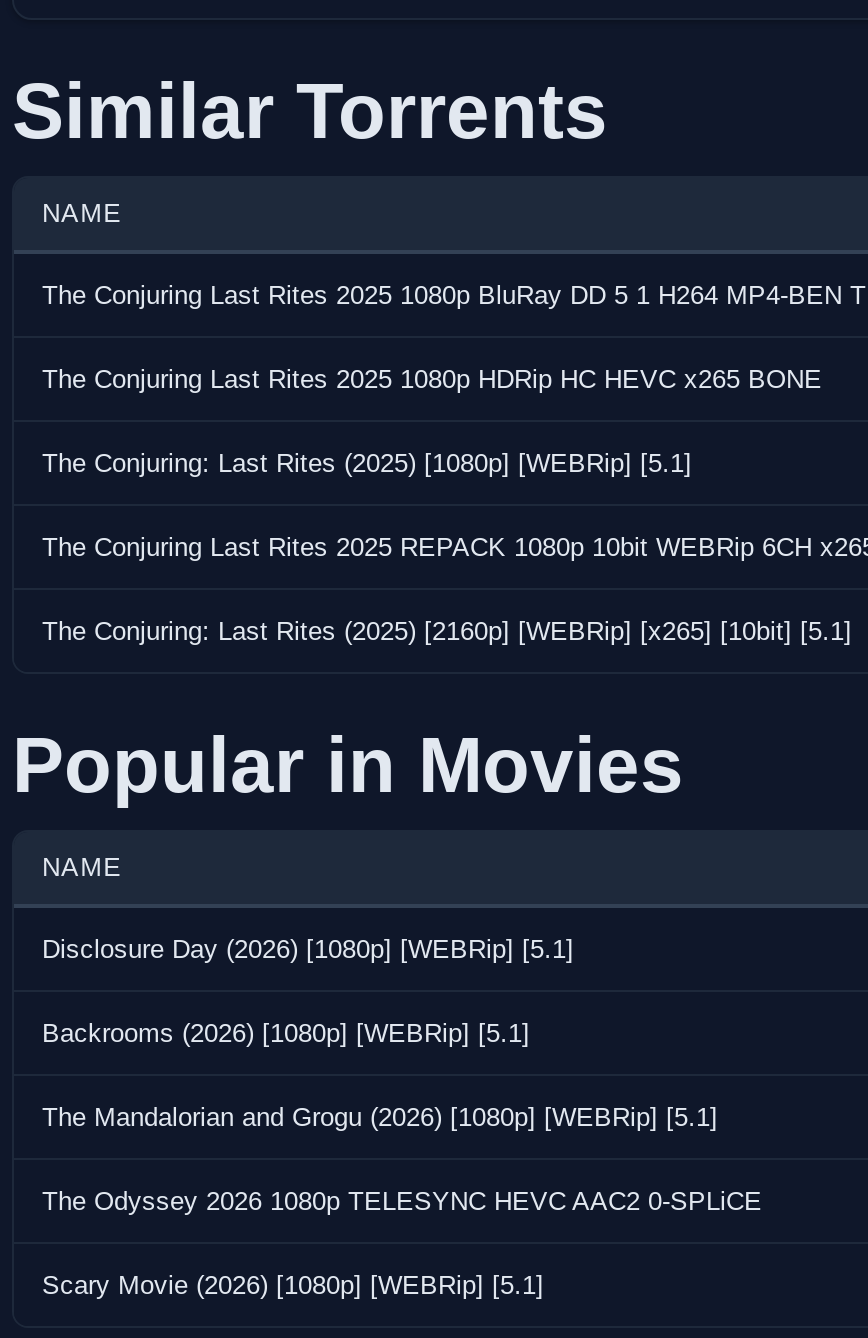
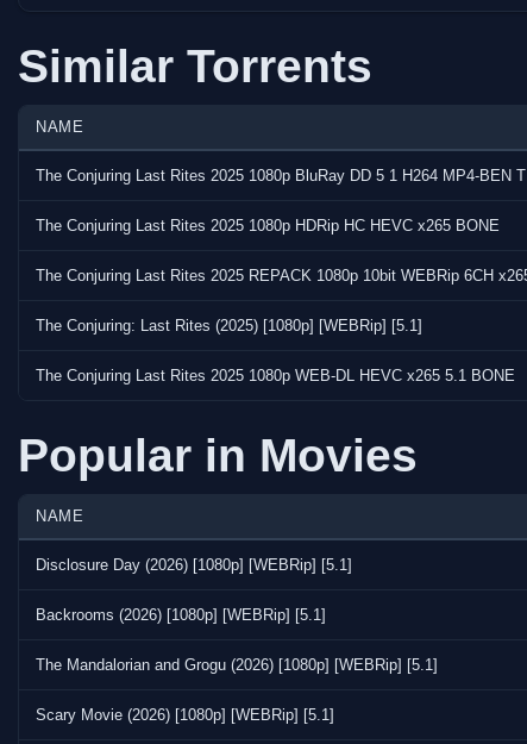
moved down: The Conjuring: Last Rites (2025) [1080p] [WEBRip] [5.1]

- The Conjuring: Last Rites (2025) [2160p] [WEBRip] [x265] [10bit] [5.1]
+ The Conjuring Last Rites 2025 1080p WEB-DL HEVC x265 5.1 BONE

- The Odyssey 2026 1080p TELESYNC HEVC AAC2 0-SPLiCE
